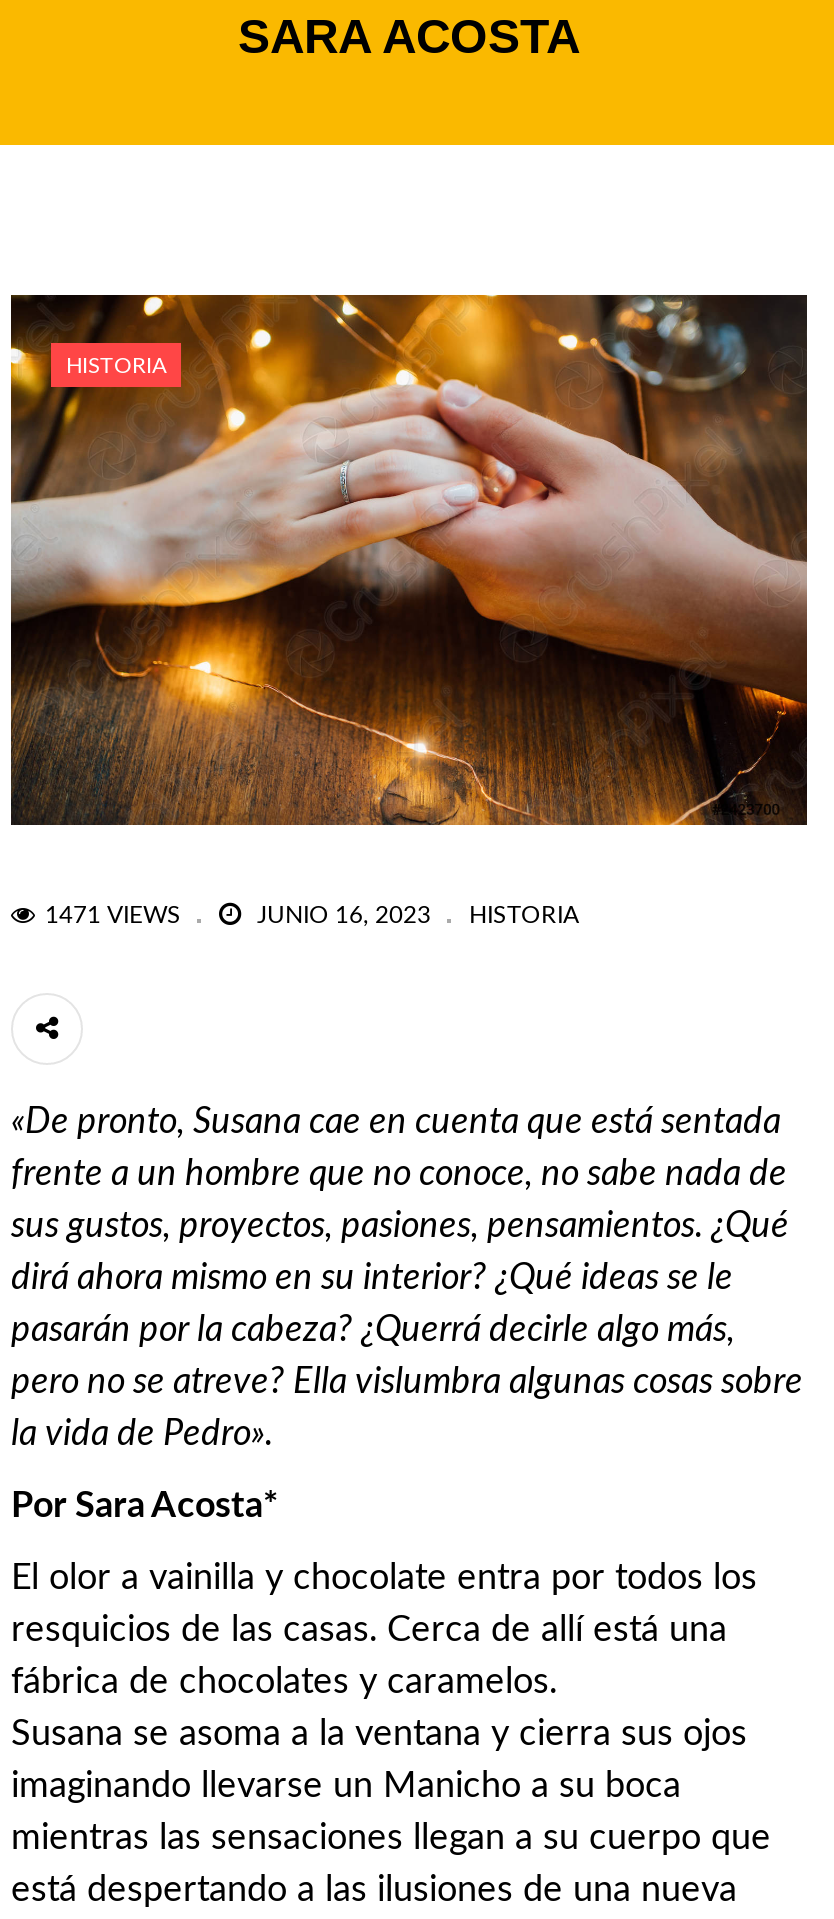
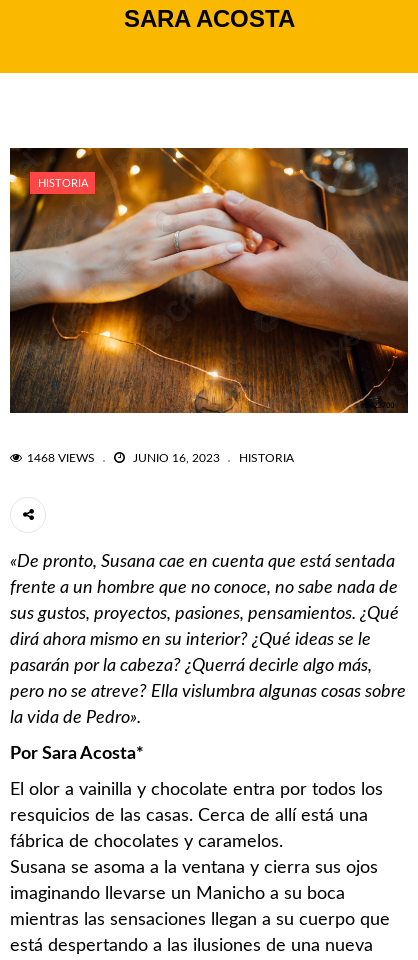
- 1471 VIEWS
+ 1468 VIEWS
